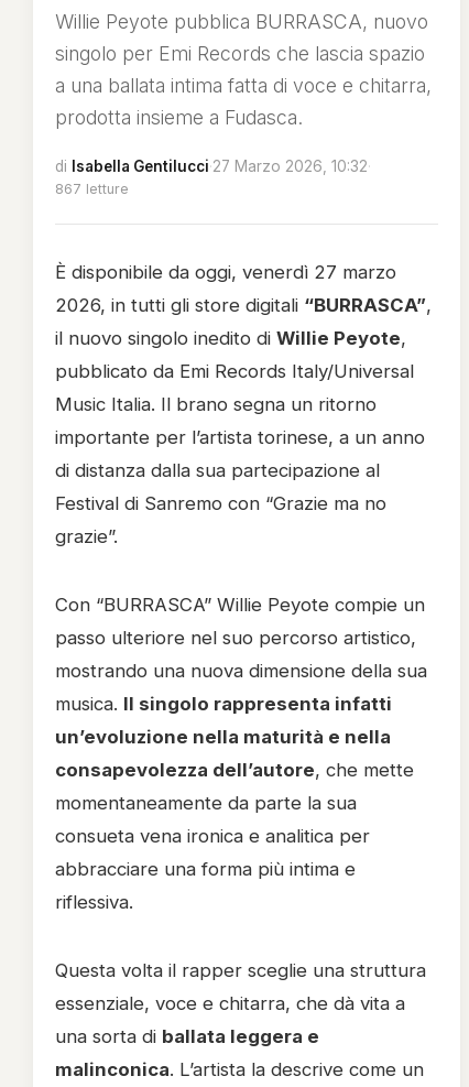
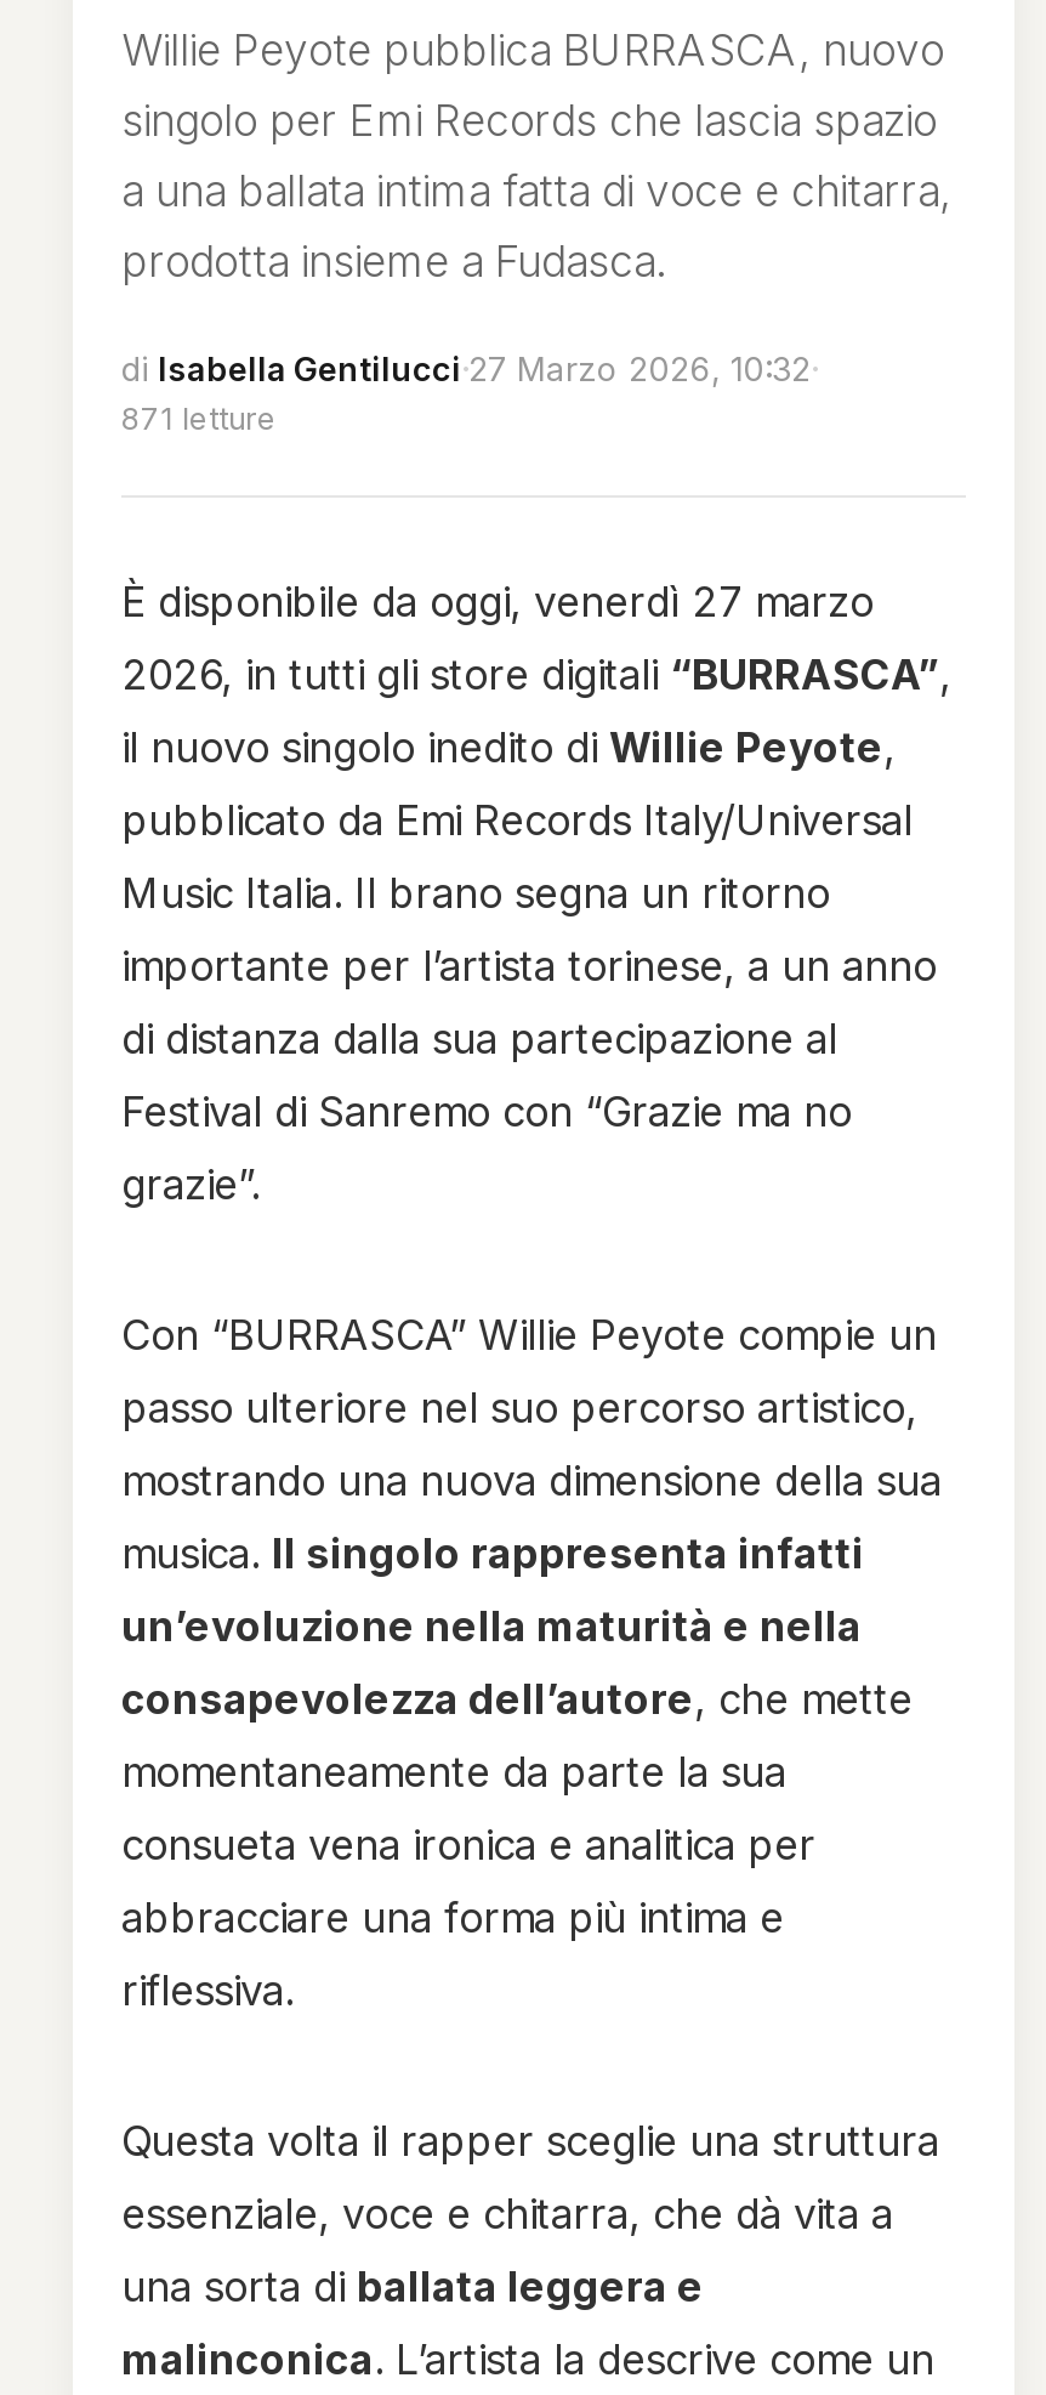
- 867 letture
+ 871 letture
